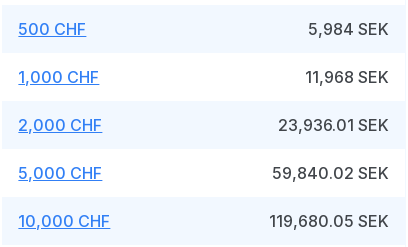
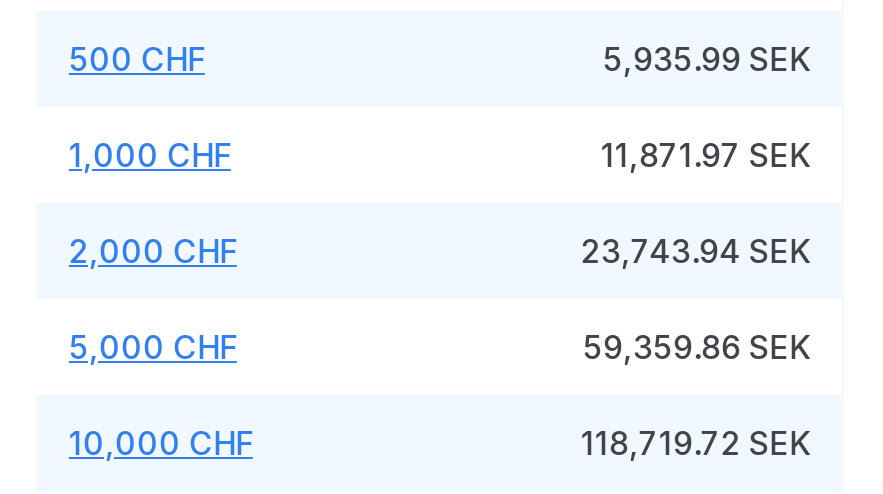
- 5,984 SEK
+ 5,935.99 SEK

- 11,968 SEK
+ 11,871.97 SEK

- 23,936.01 SEK
+ 23,743.94 SEK

- 59,840.02 SEK
+ 59,359.86 SEK

- 119,680.05 SEK
+ 118,719.72 SEK
